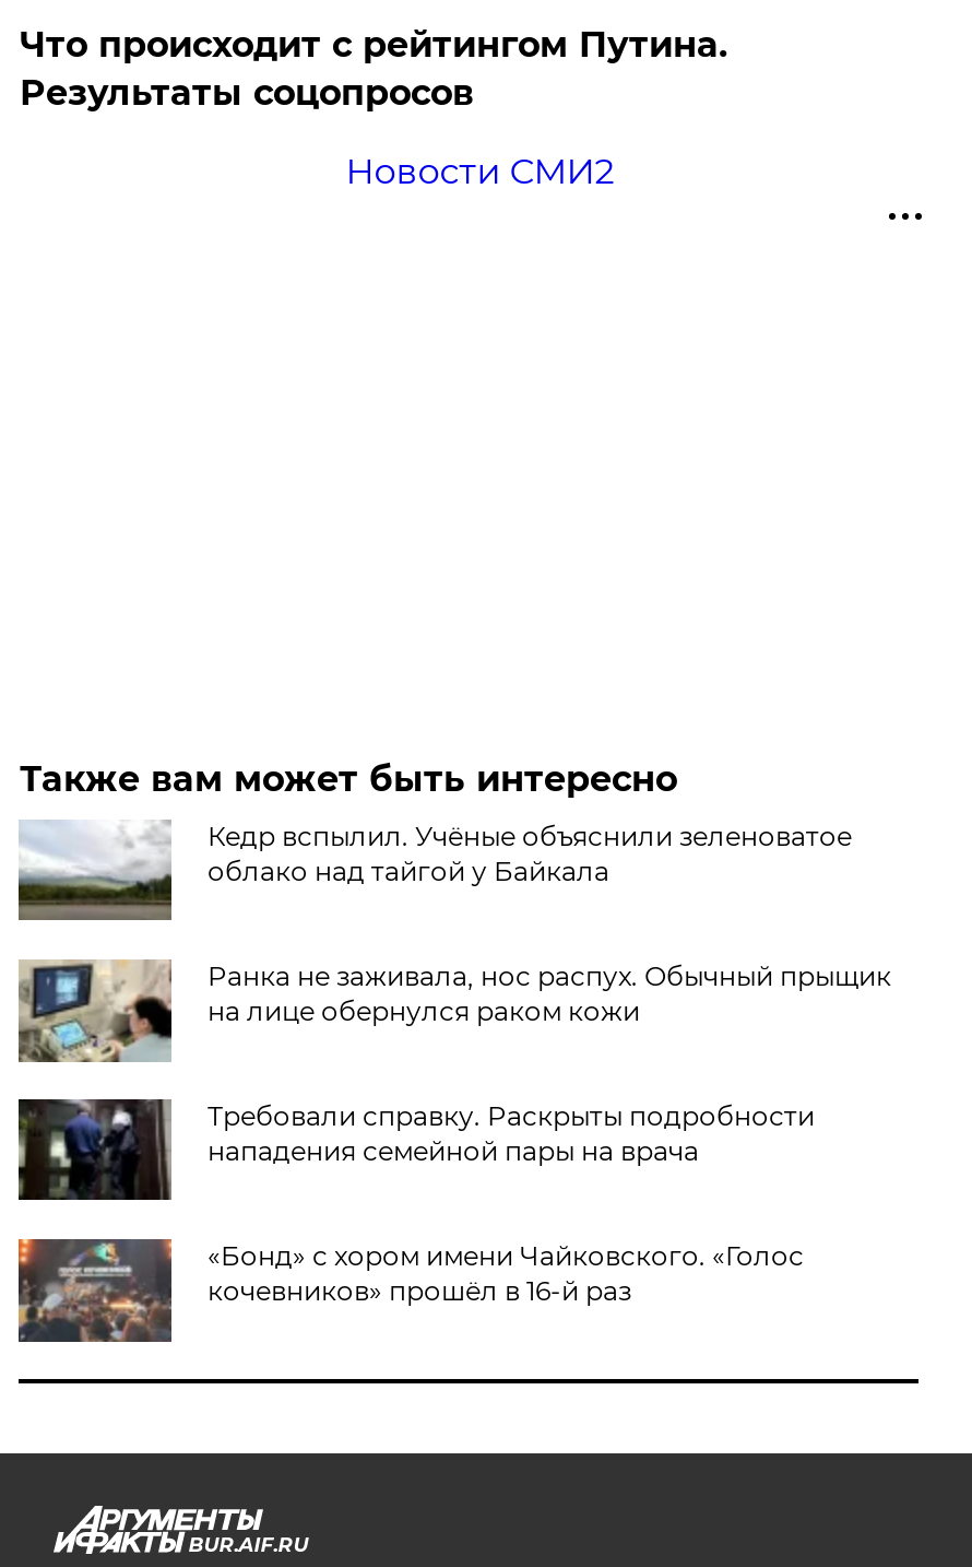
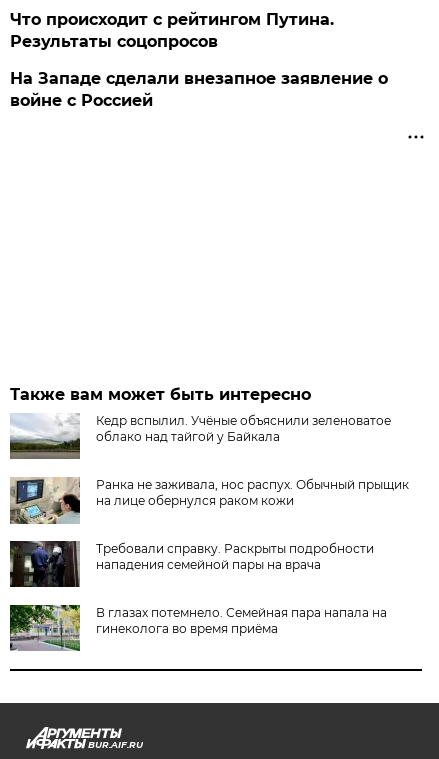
- Новости СМИ2
+ На Западе сделали внезапное заявление о
+ войне с Россией

- [image]
- «Бонд» с хором имени Чайковского. «Голос
- кочевников» прошёл в 16-й раз
+ [image]
+ В глазах потемнело. Семейная пара напала на
+ гинеколога во время приёма
